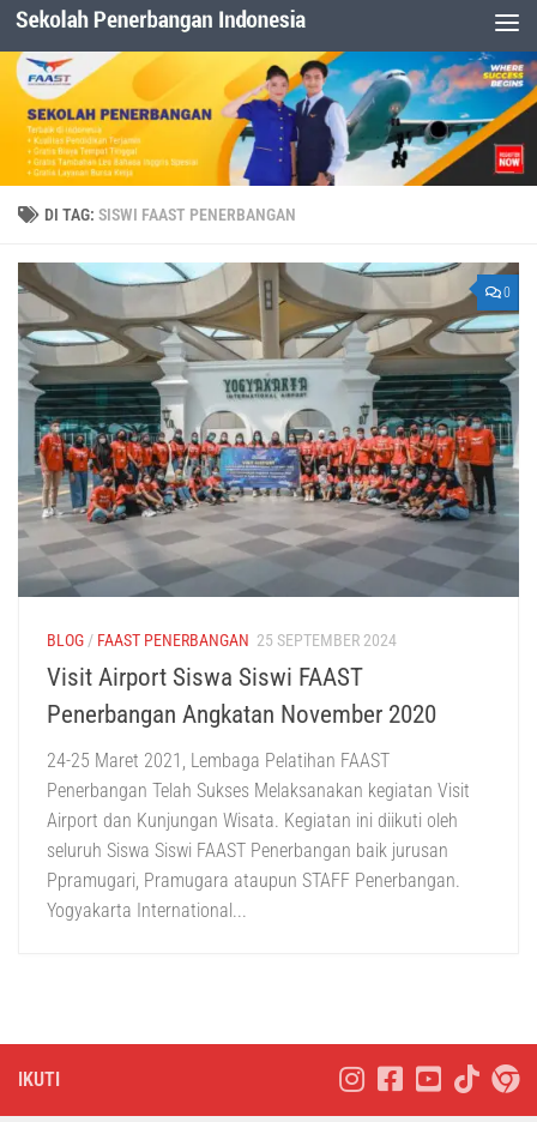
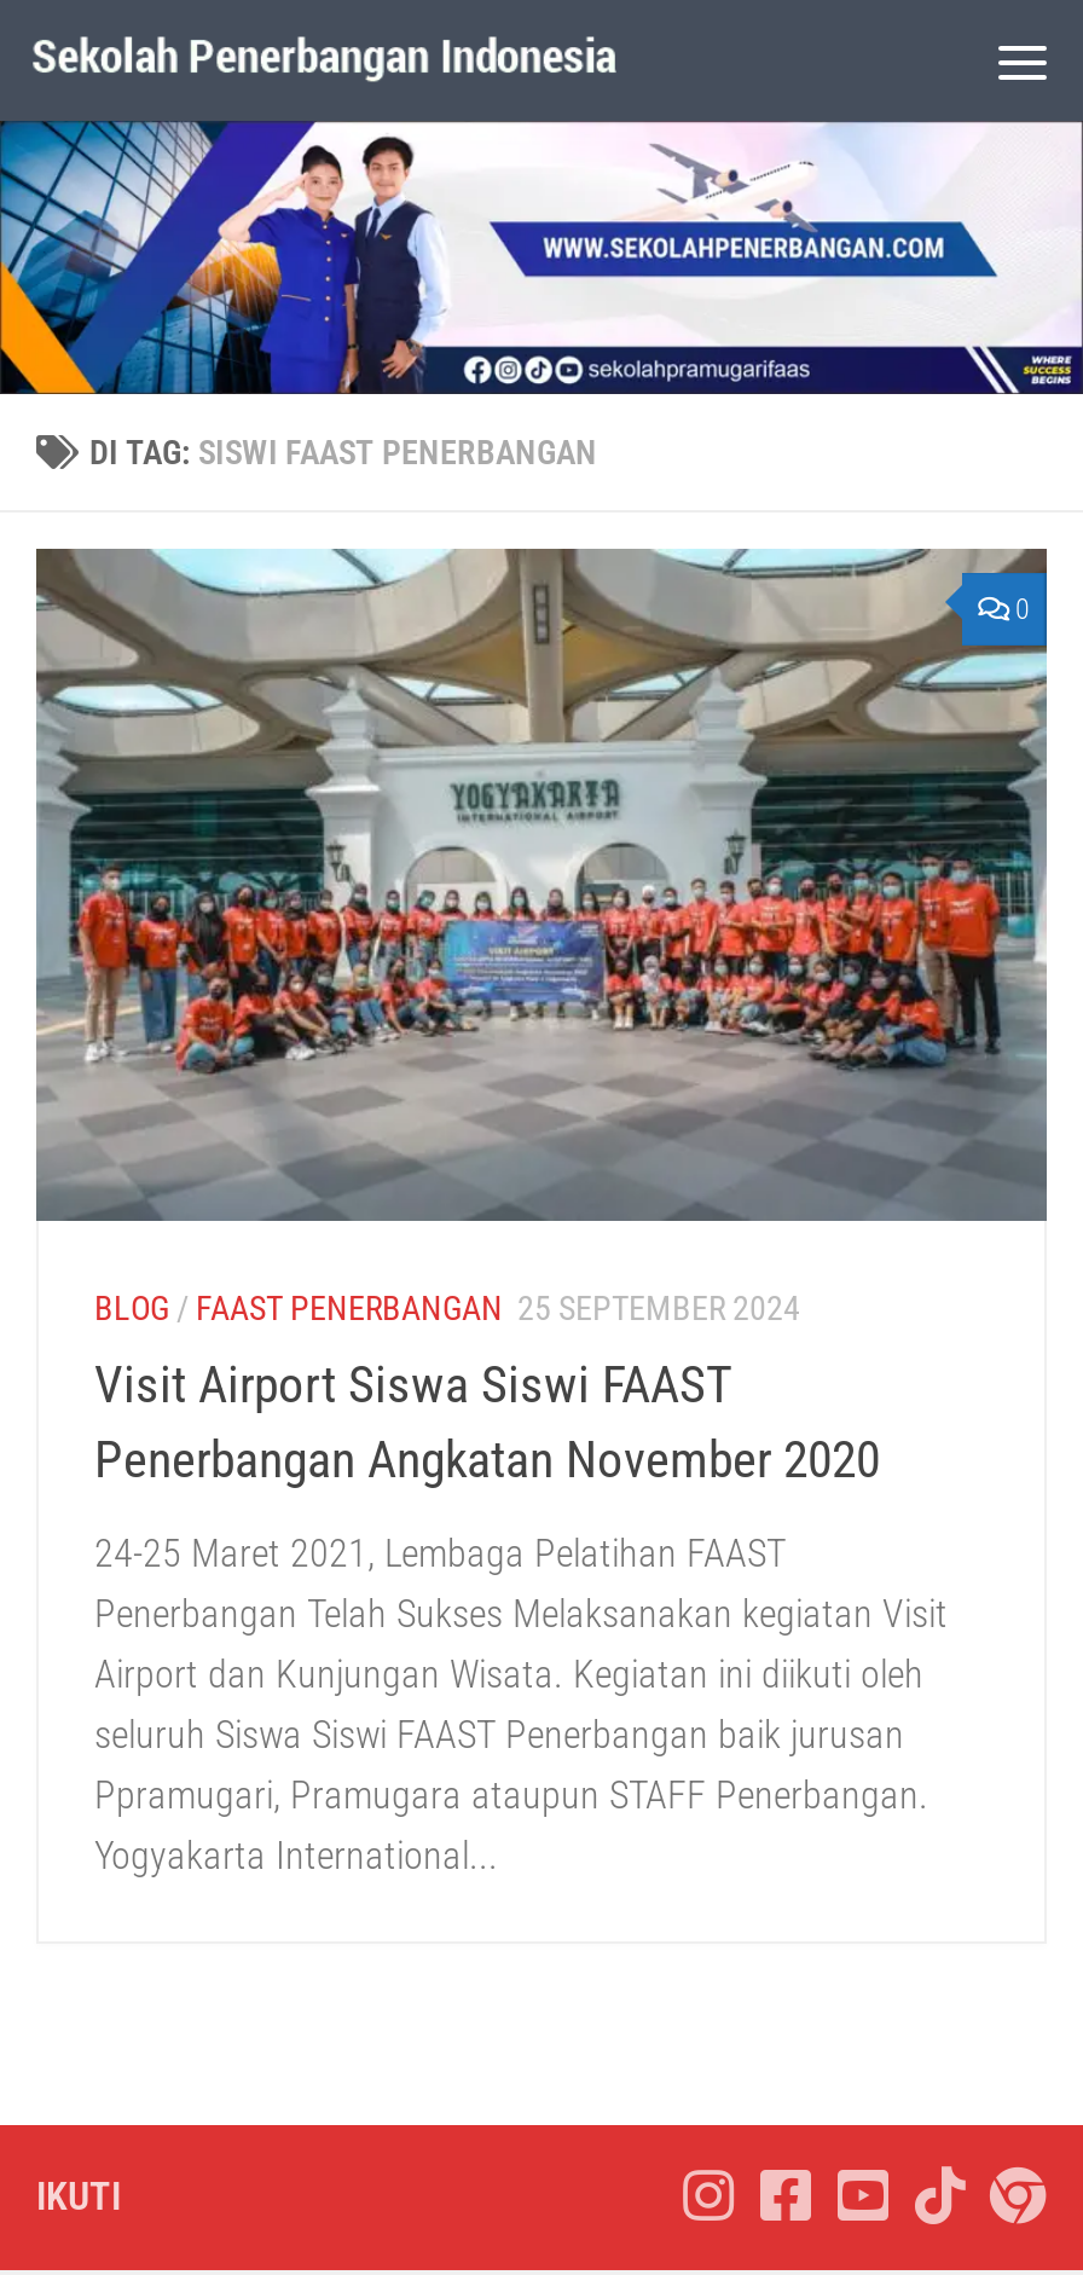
- [image]
+ [image]
